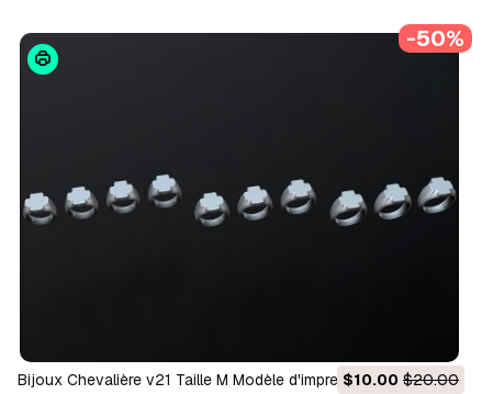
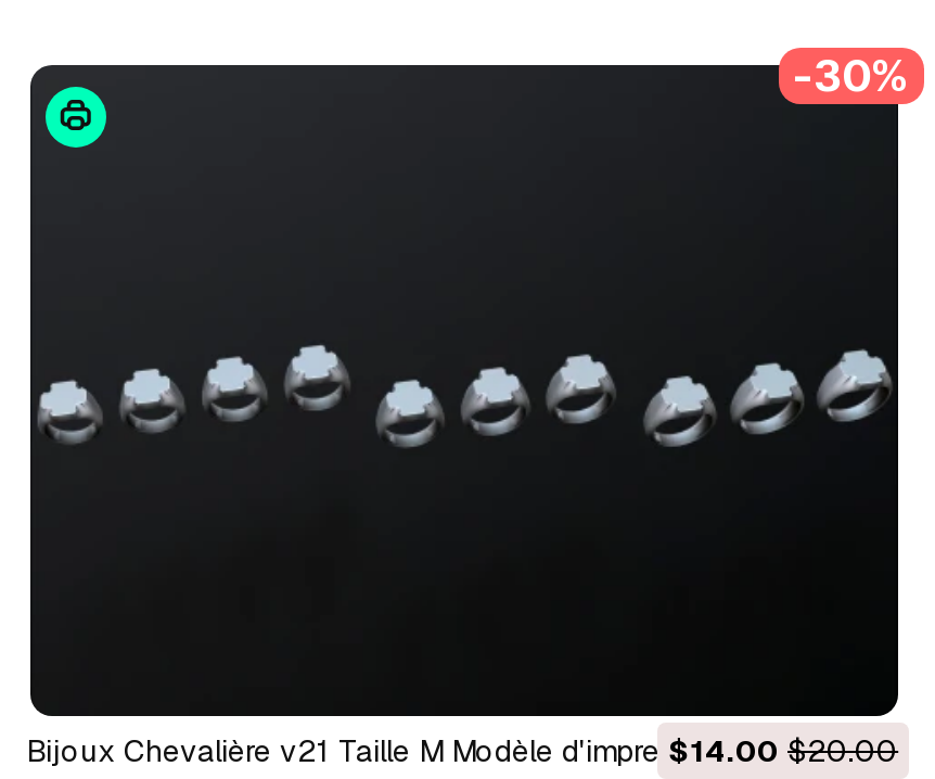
- -50%
+ -30%

- $10.00 $20.00
+ $14.00 $20.00
